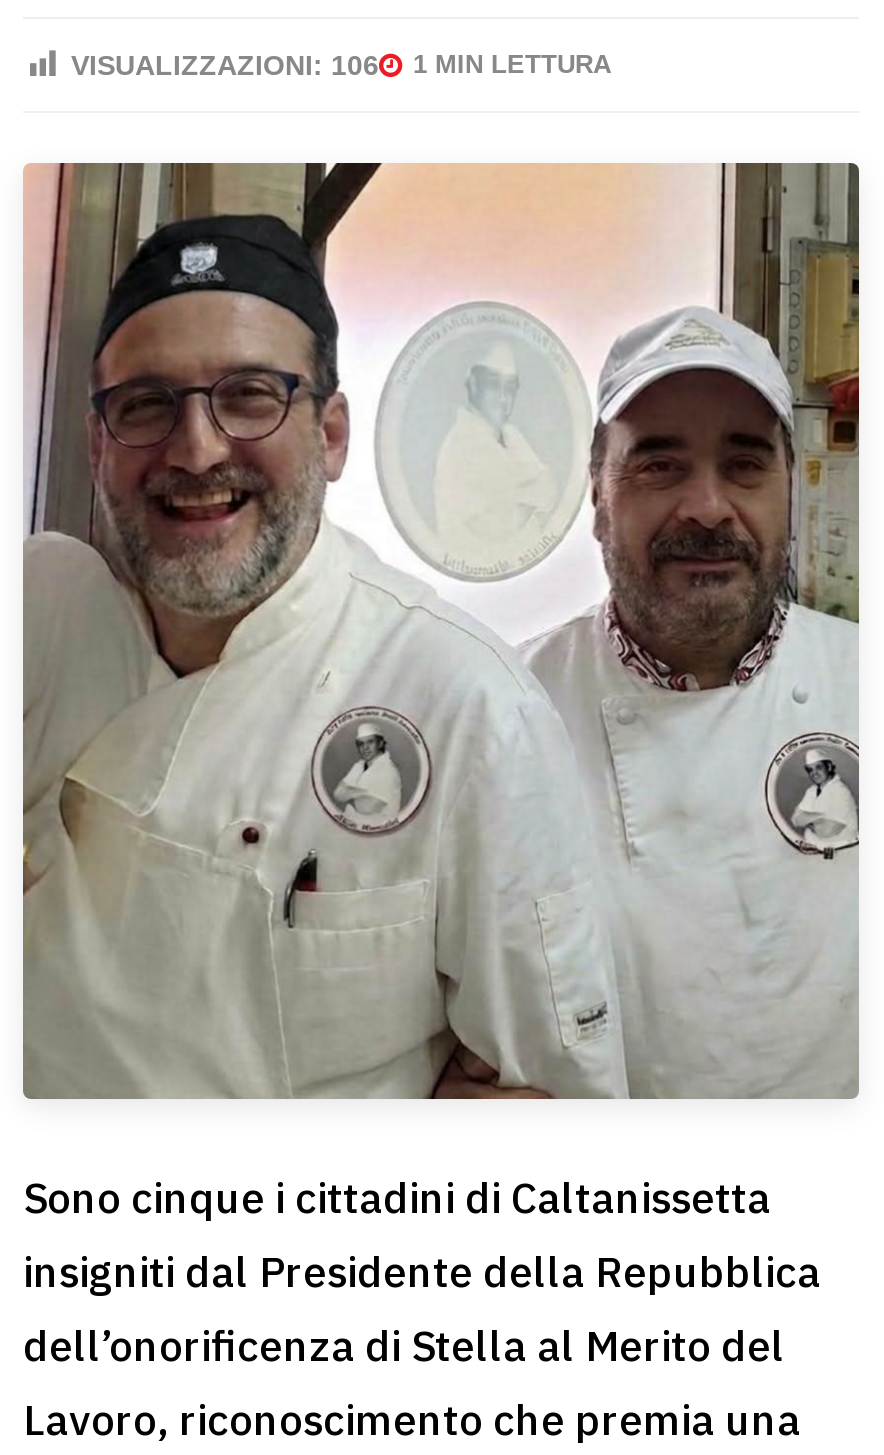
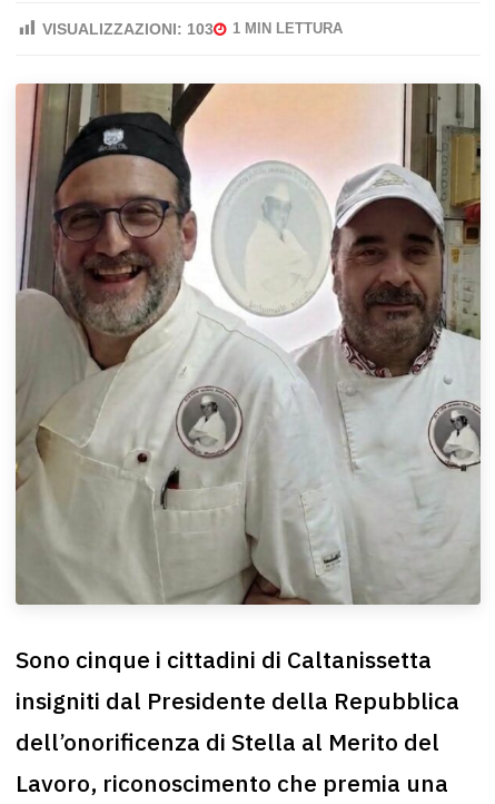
- VISUALIZZAZIONI: 106
+ VISUALIZZAZIONI: 103
